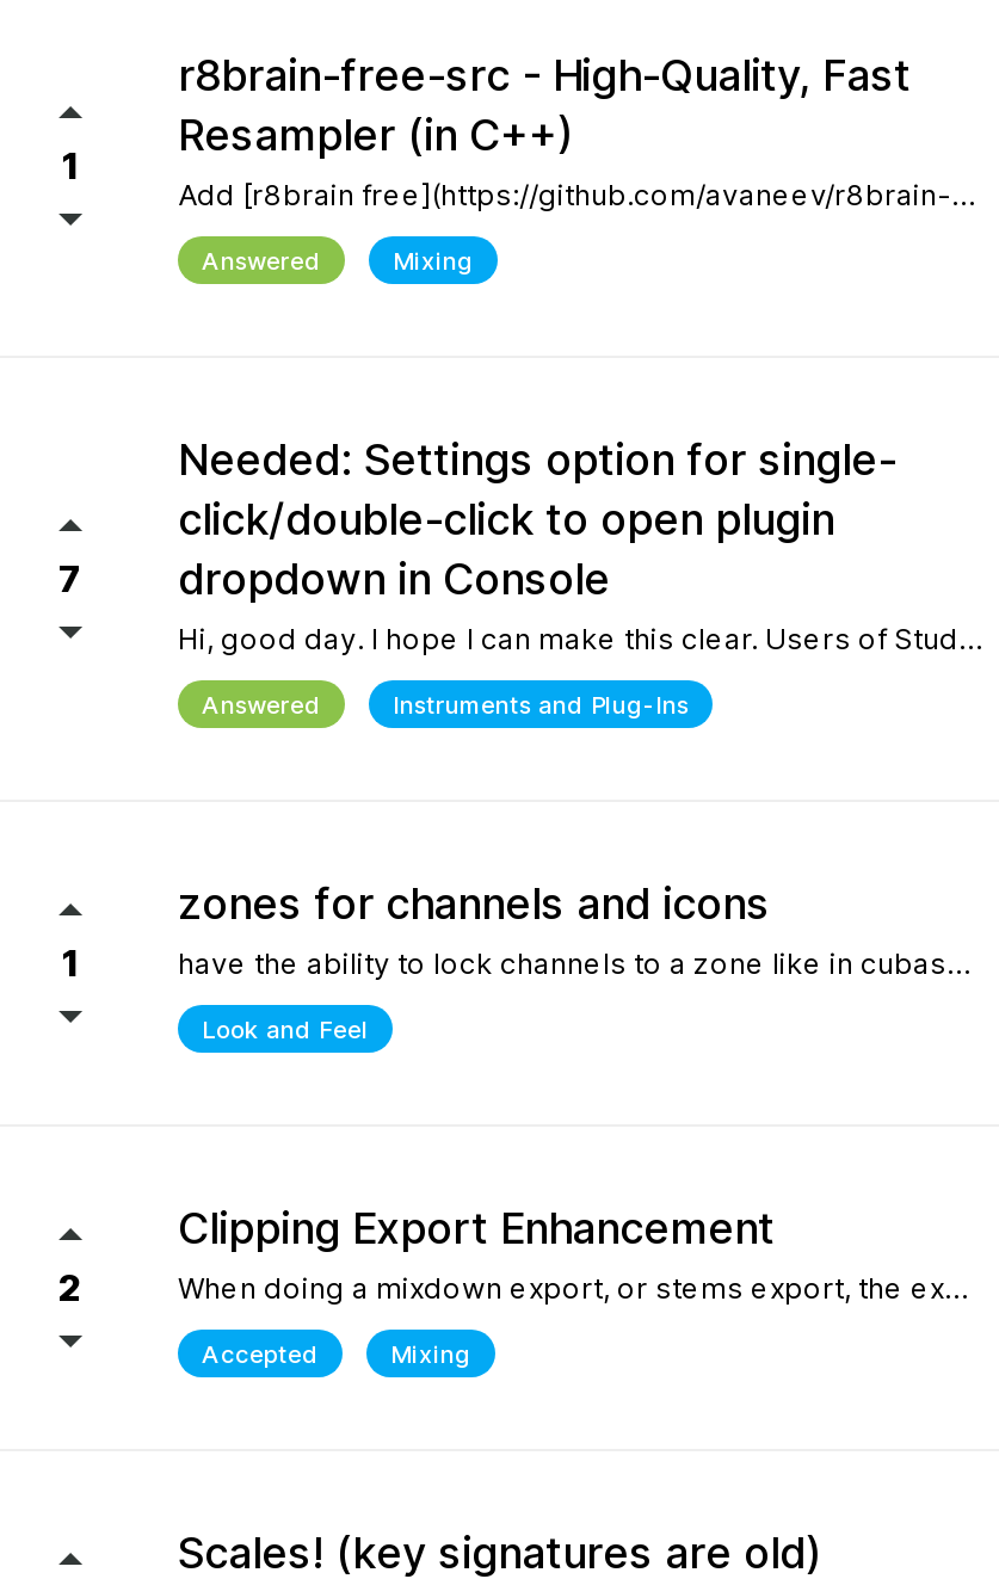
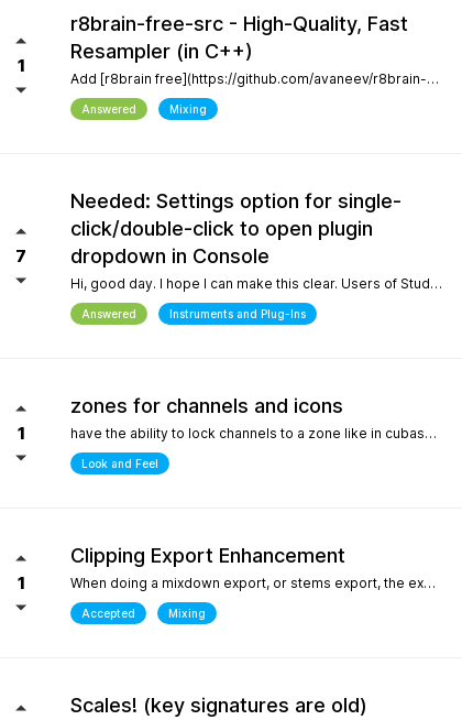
- 2
+ 1
